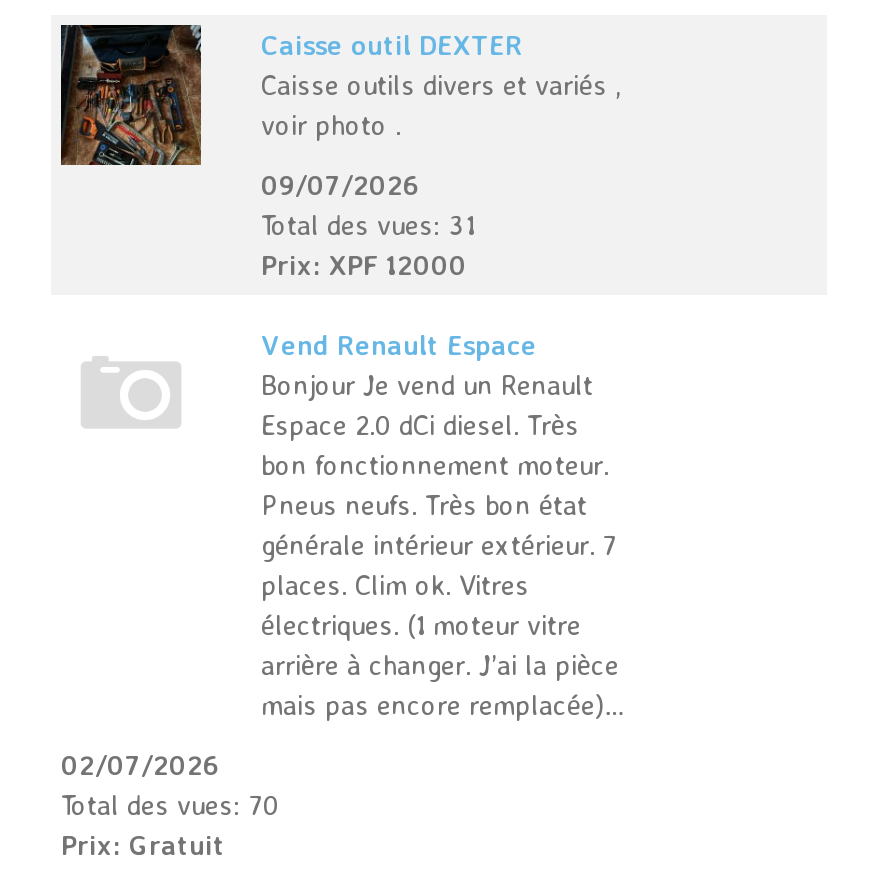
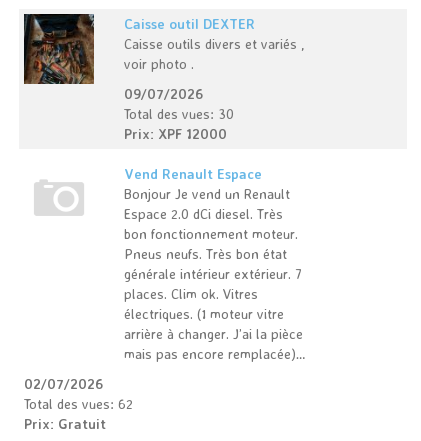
- Total des vues: 31
+ Total des vues: 30

- Total des vues: 70
+ Total des vues: 62
